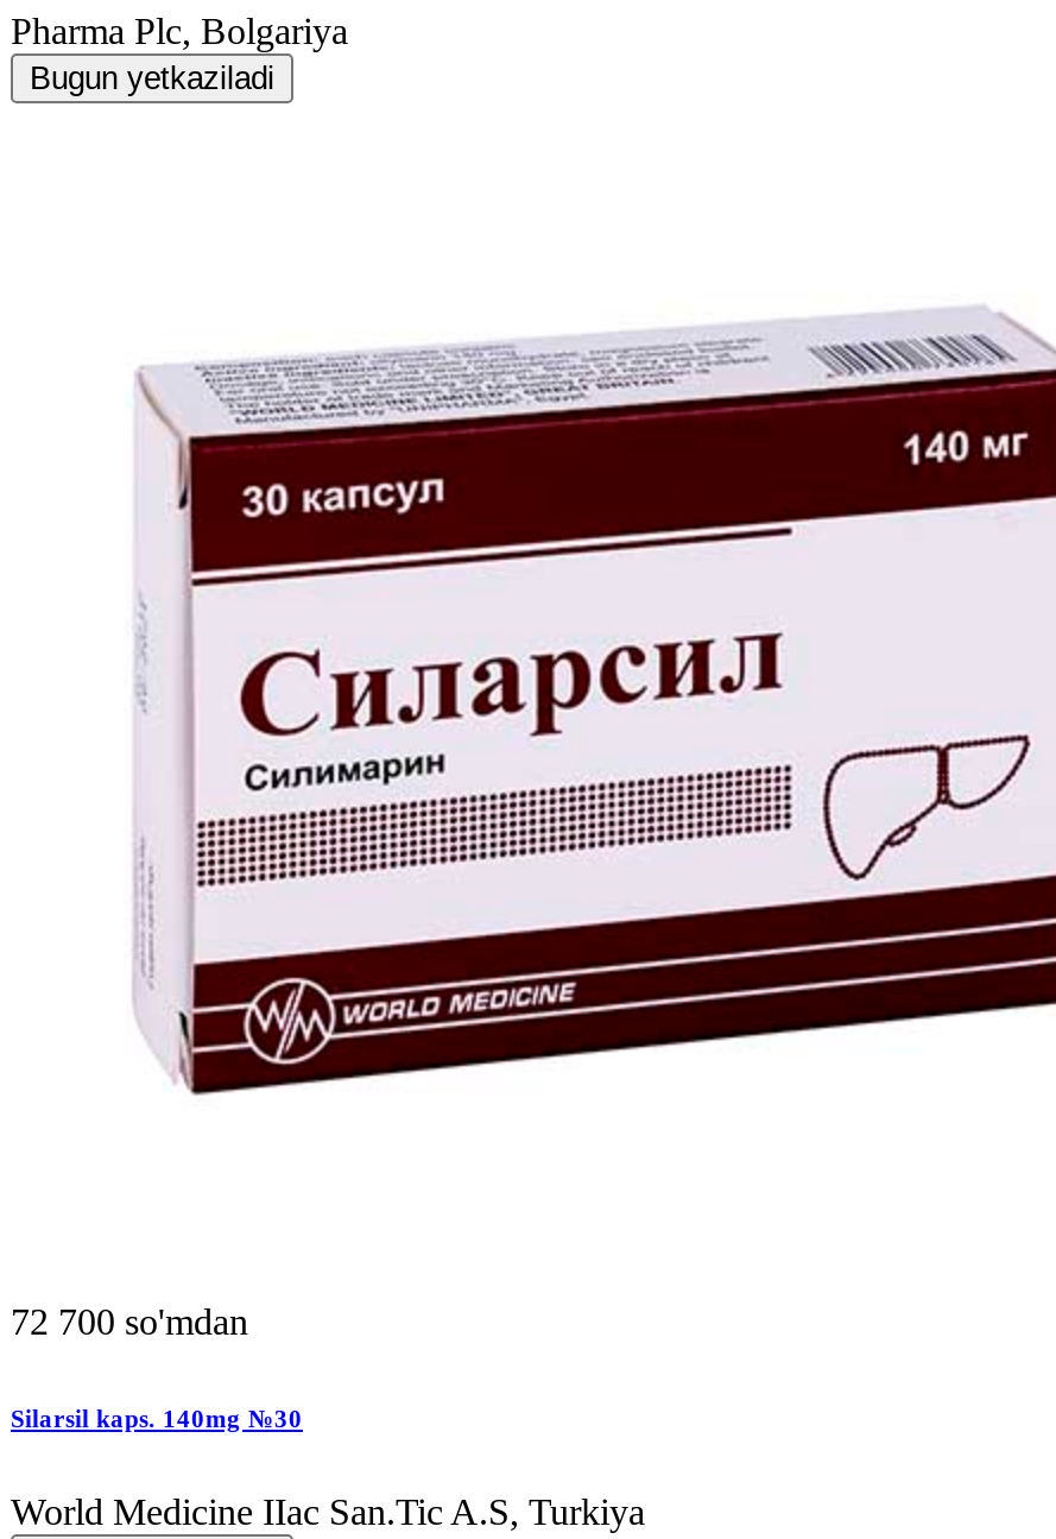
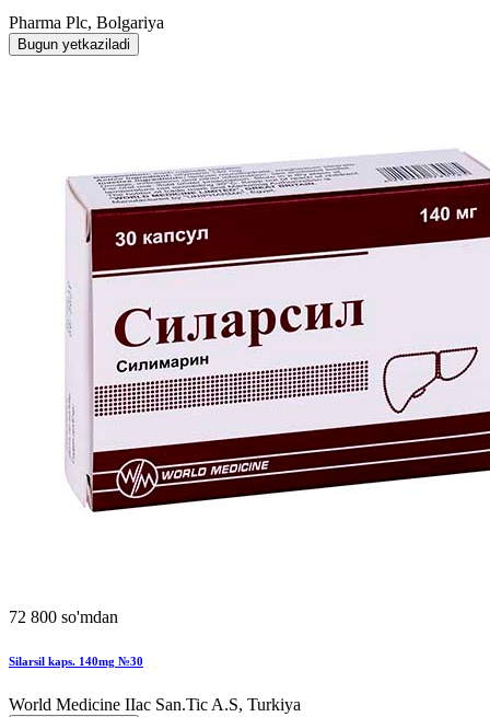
- 72 700 so'mdan
+ 72 800 so'mdan
